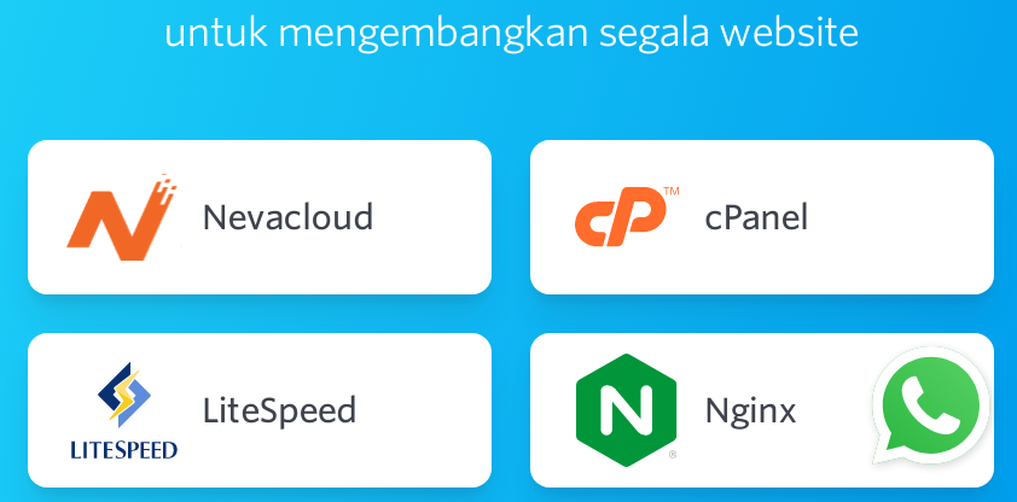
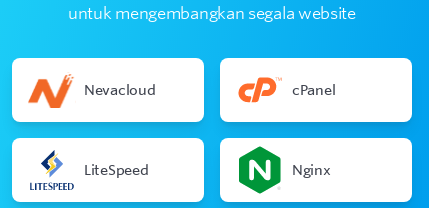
- [image]
